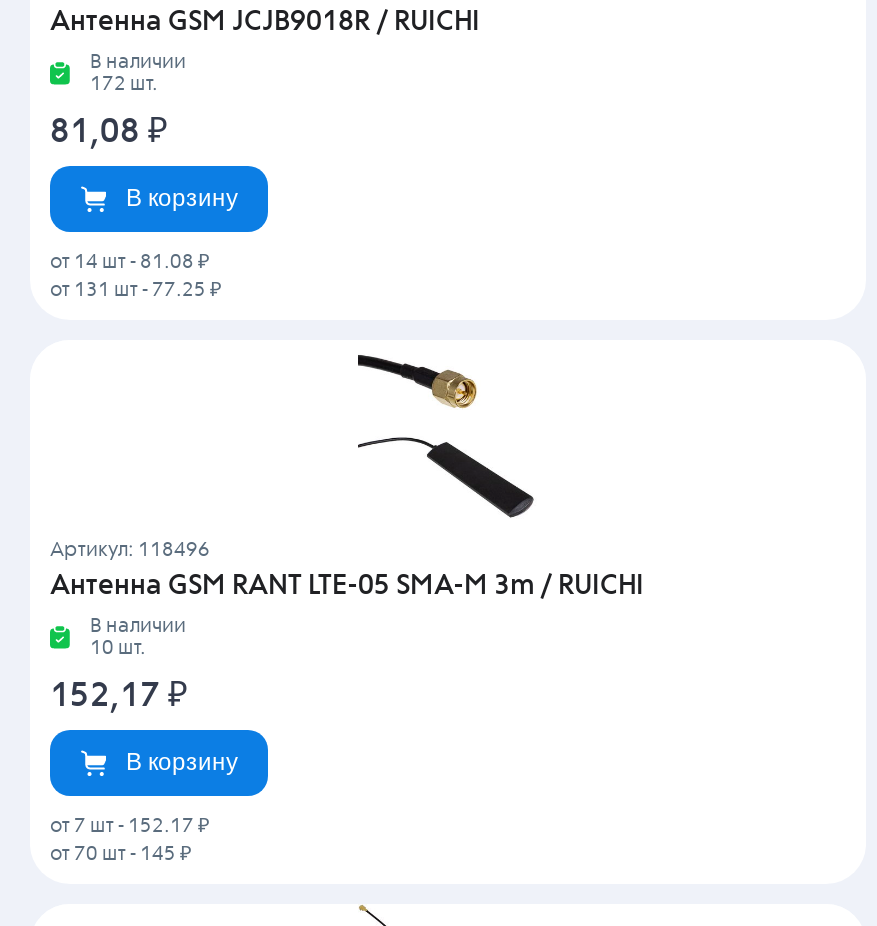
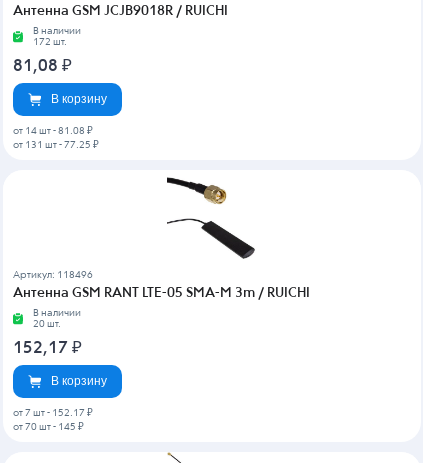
- 10 шт.
+ 20 шт.
